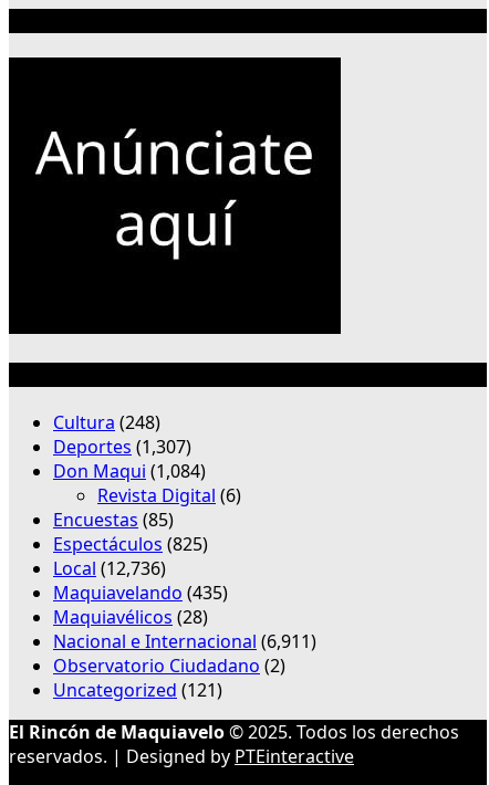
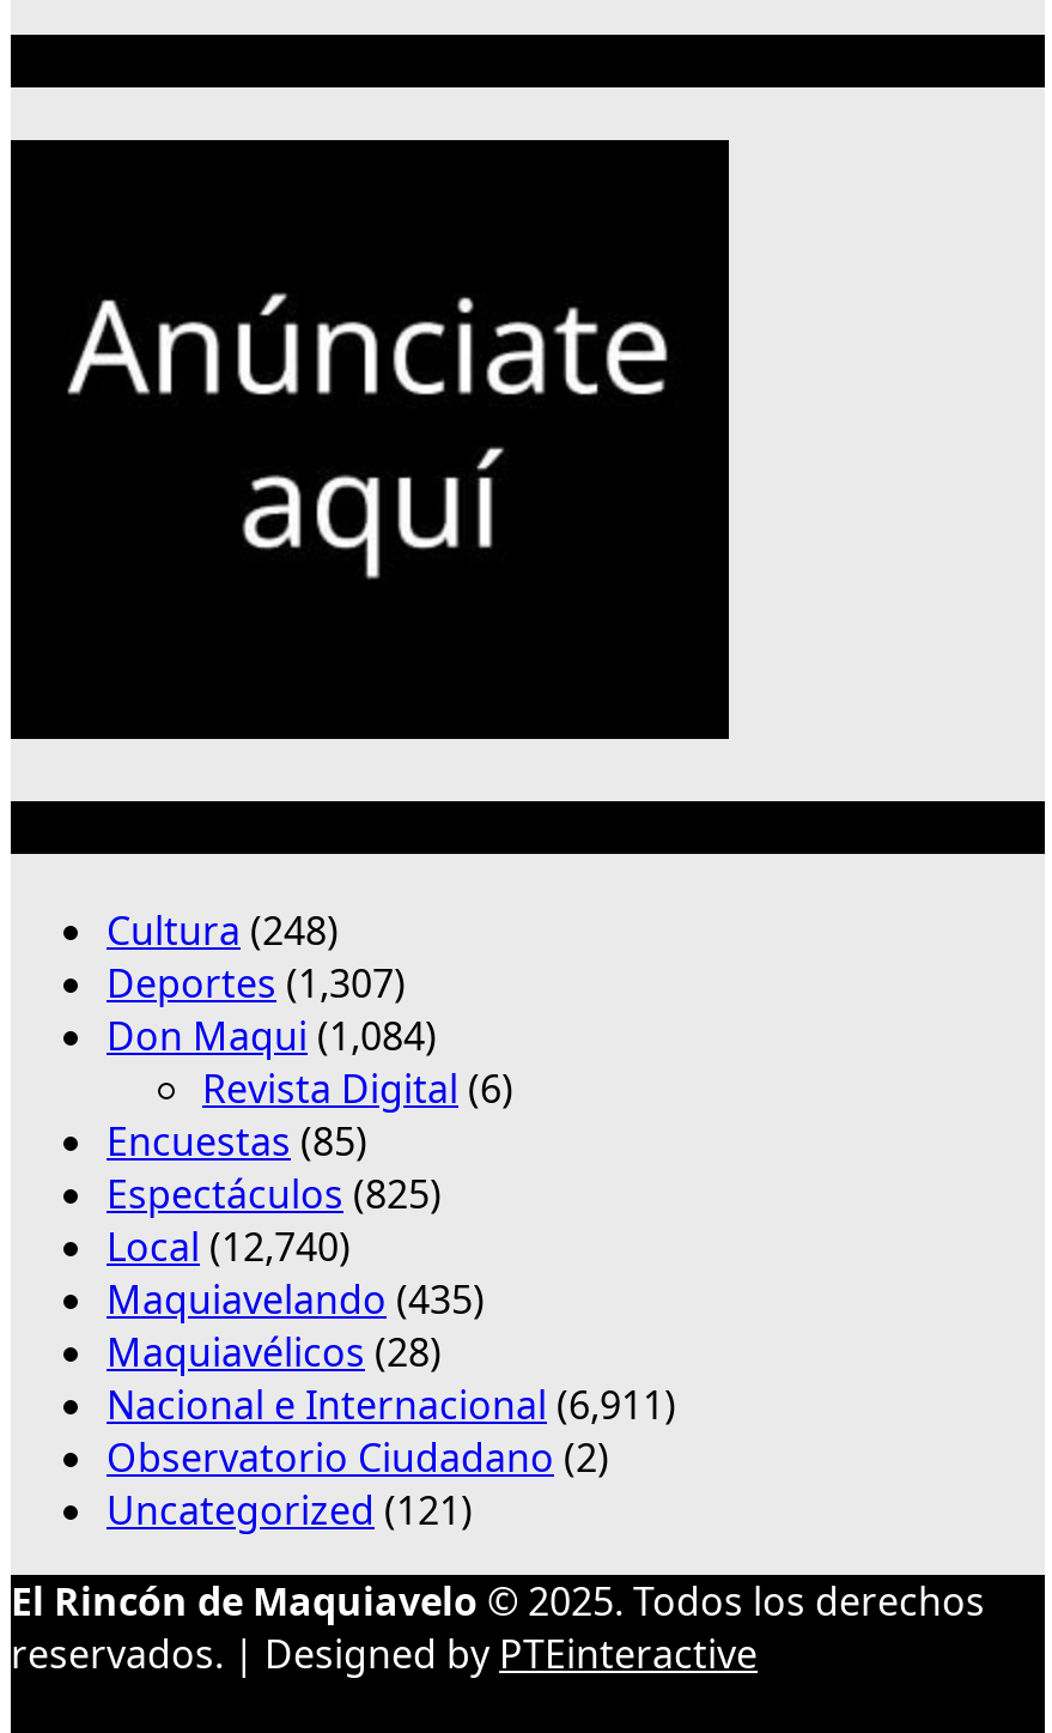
- Local (12,736)
+ Local (12,740)
